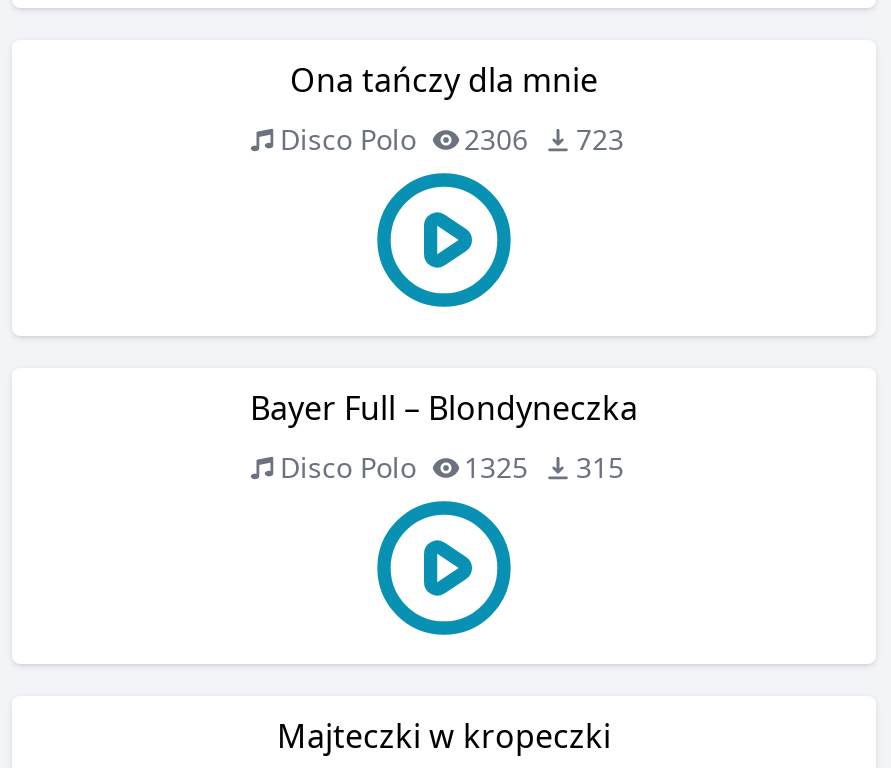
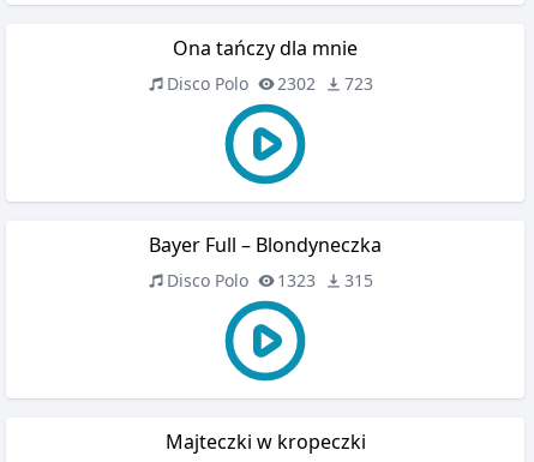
- Disco Polo 2306 723
+ Disco Polo 2302 723

- Disco Polo 1325 315
+ Disco Polo 1323 315
